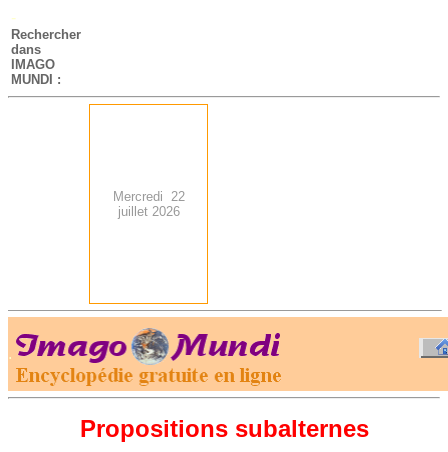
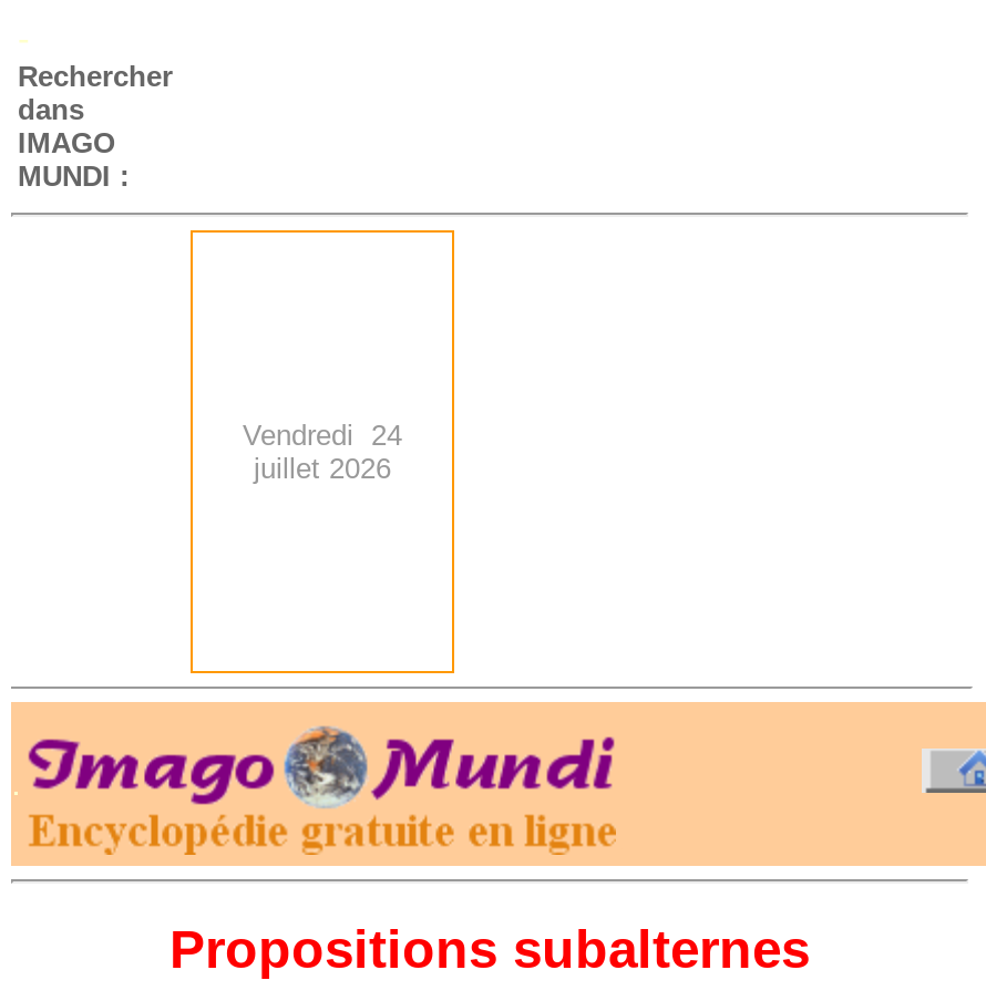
- Mercredi 22
+ Vendredi 24
